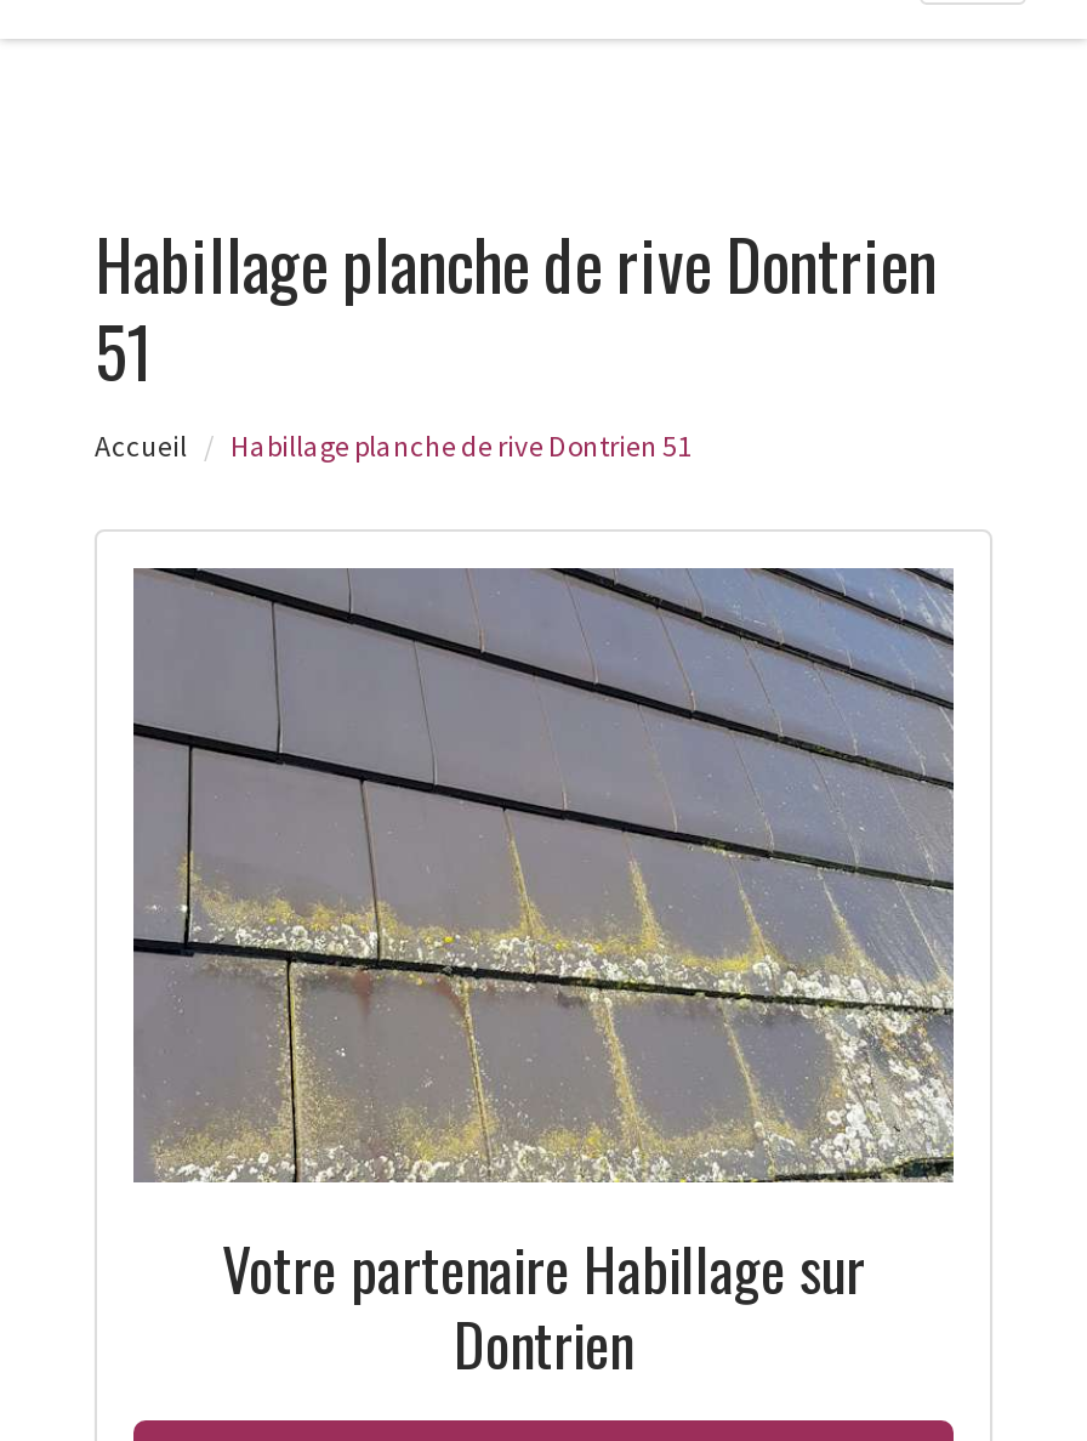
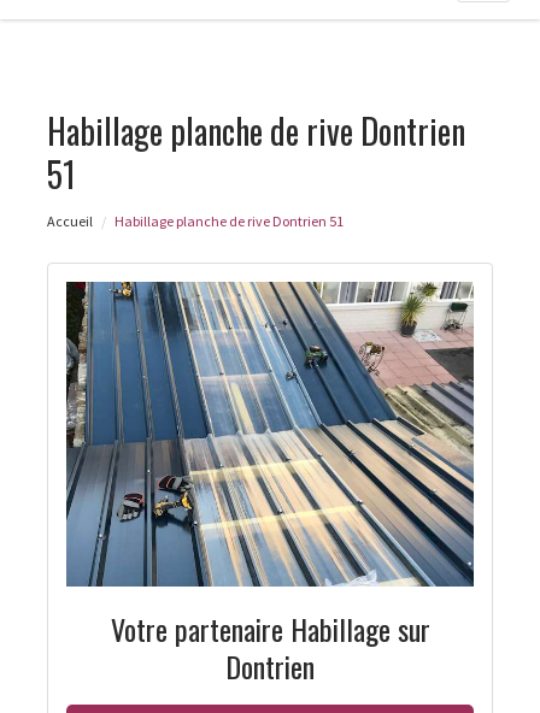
- [image]
+ [image]
